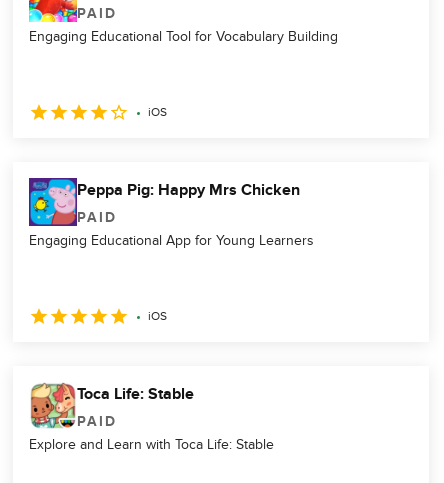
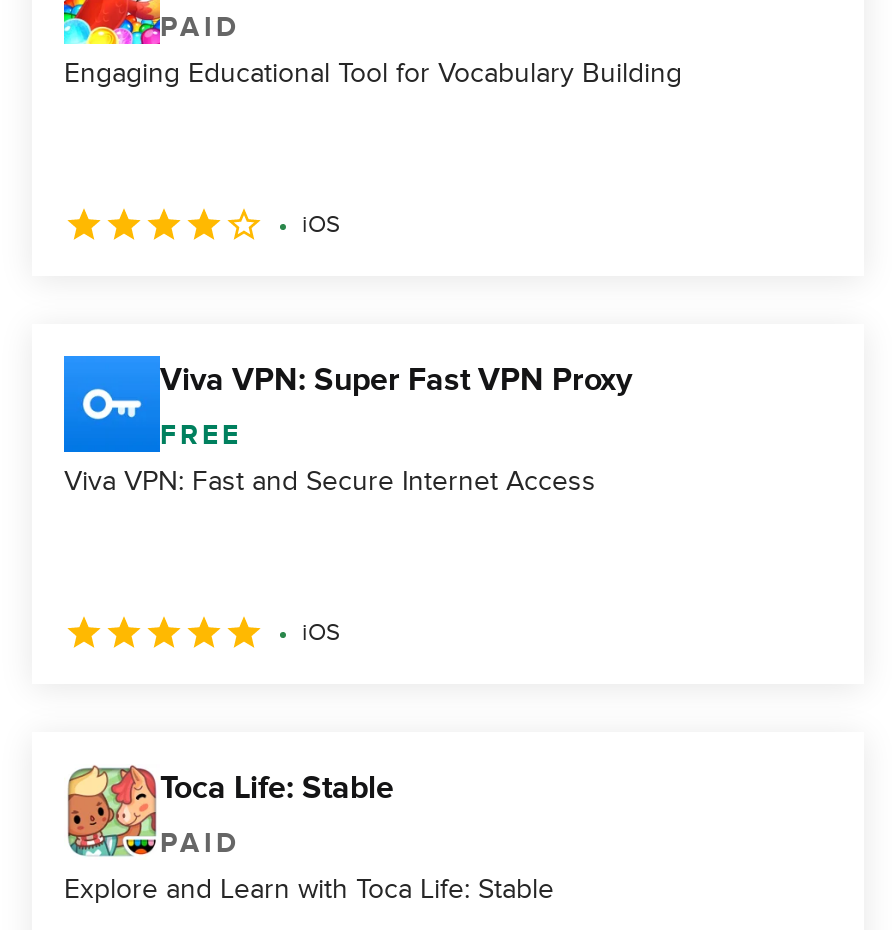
- [image]
- Peppa Pig: Happy Mrs Chicken
- PAID
- Engaging Educational App for Young Learners
+ [image]
+ Viva VPN: Super Fast VPN Proxy
+ FREE
+ Viva VPN: Fast and Secure Internet Access
